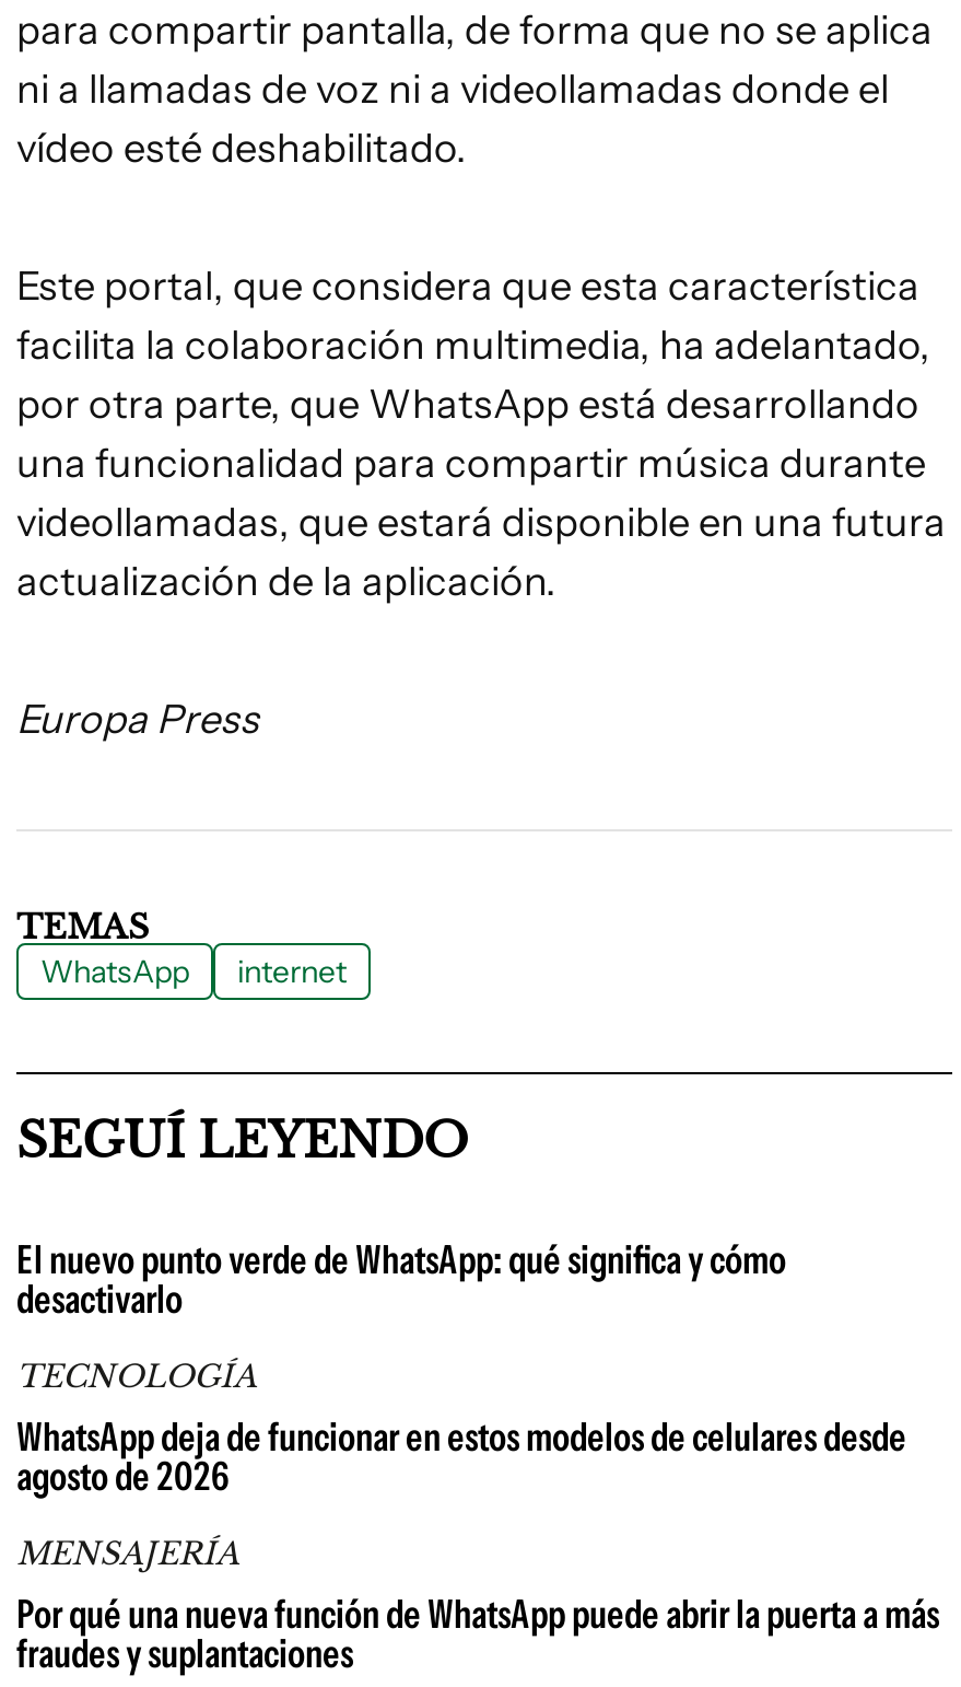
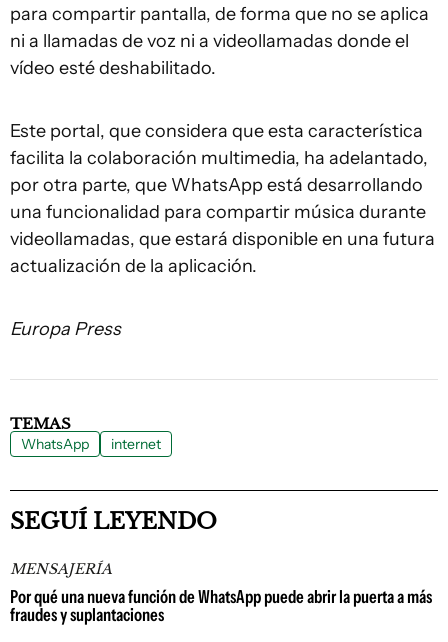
- El nuevo punto verde de WhatsApp: qué significa y cómo
- desactivarlo
- TECNOLOGÍA
- WhatsApp deja de funcionar en estos modelos de celulares desde
- agosto de 2026
